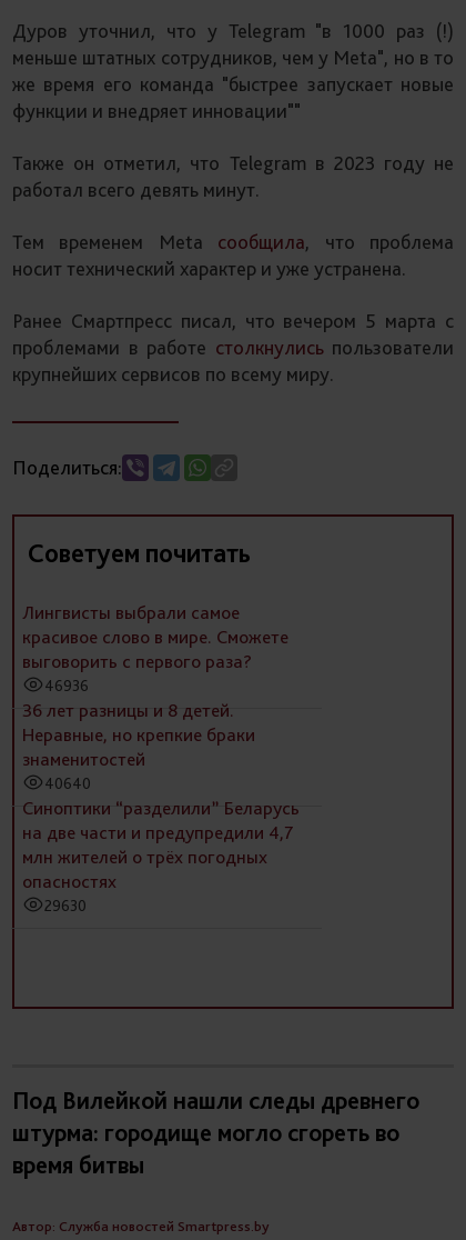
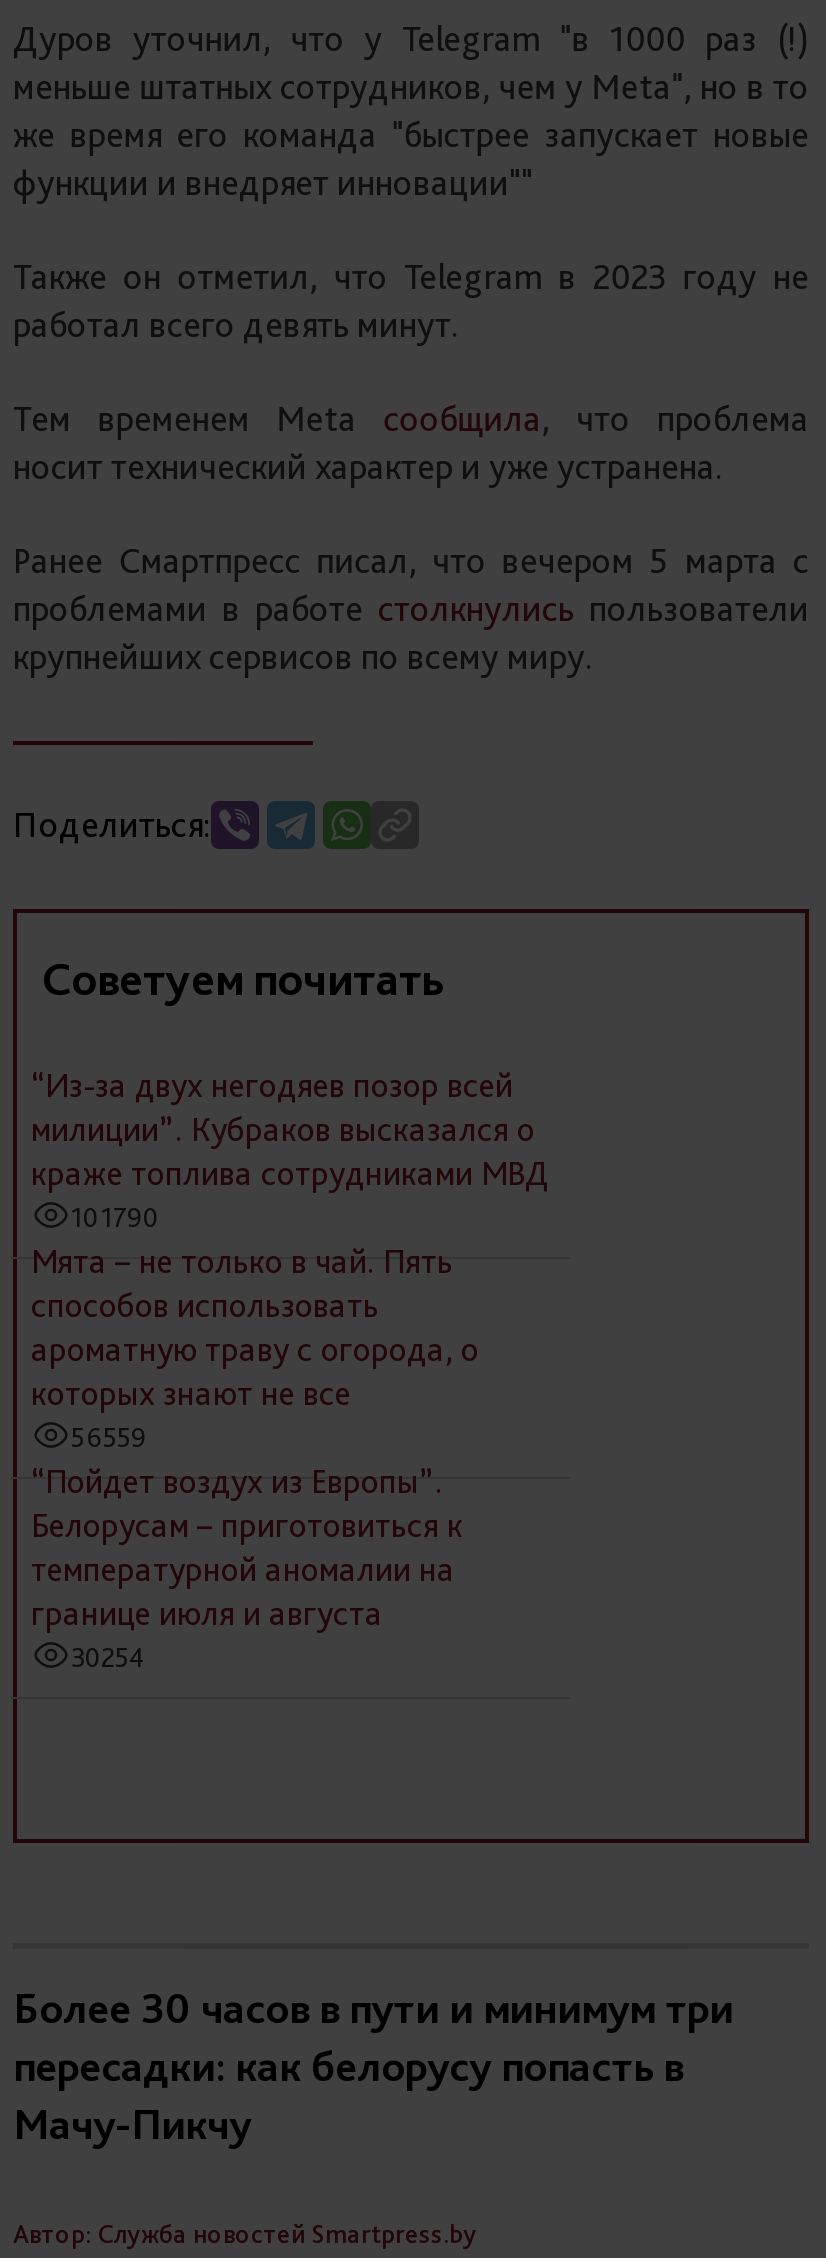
- Лингвисты выбрали самое
- красивое слово в мире. Сможете
- выговорить с первого раза?
- 46936
- 36 лет разницы и 8 детей.
- Неравные, но крепкие браки
- знаменитостей
- 40640
- Синоптики “разделили” Беларусь
- на две части и предупредили 4,7
- млн жителей о трёх погодных
- опасностях
- 29630
+ “Из-за двух негодяев позор всей
+ милиции”. Кубраков высказался о
+ краже топлива сотрудниками МВД
+ 101790
+ Мята – не только в чай. Пять
+ способов использовать
+ ароматную траву с огорода, о
+ которых знают не все
+ 56559
+ “Пойдет воздух из Европы”.
+ Белорусам – приготовиться к
+ температурной аномалии на
+ границе июля и августа
+ 30254

- Под Вилейкой нашли следы древнего
- штурма: городище могло сгореть во
- время битвы
+ Более 30 часов в пути и минимум три
+ пересадки: как белорусу попасть в
+ Мачу-Пикчу
